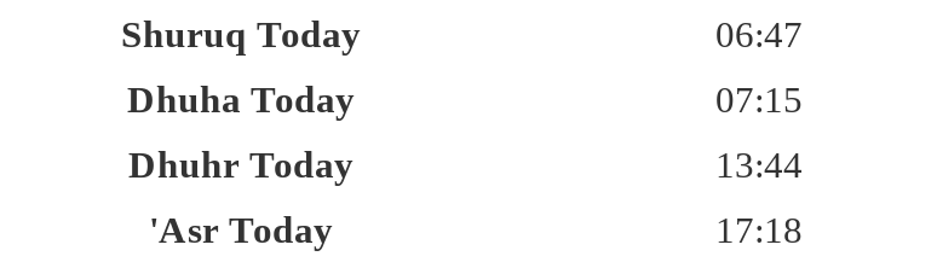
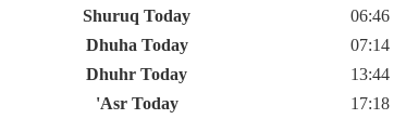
- 06:47
+ 06:46

- 07:15
+ 07:14
